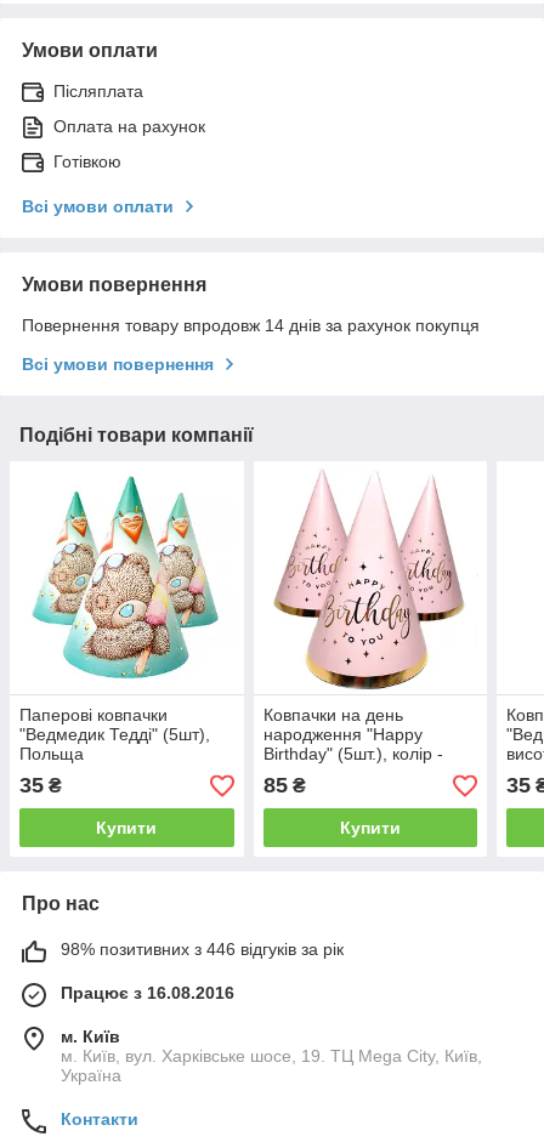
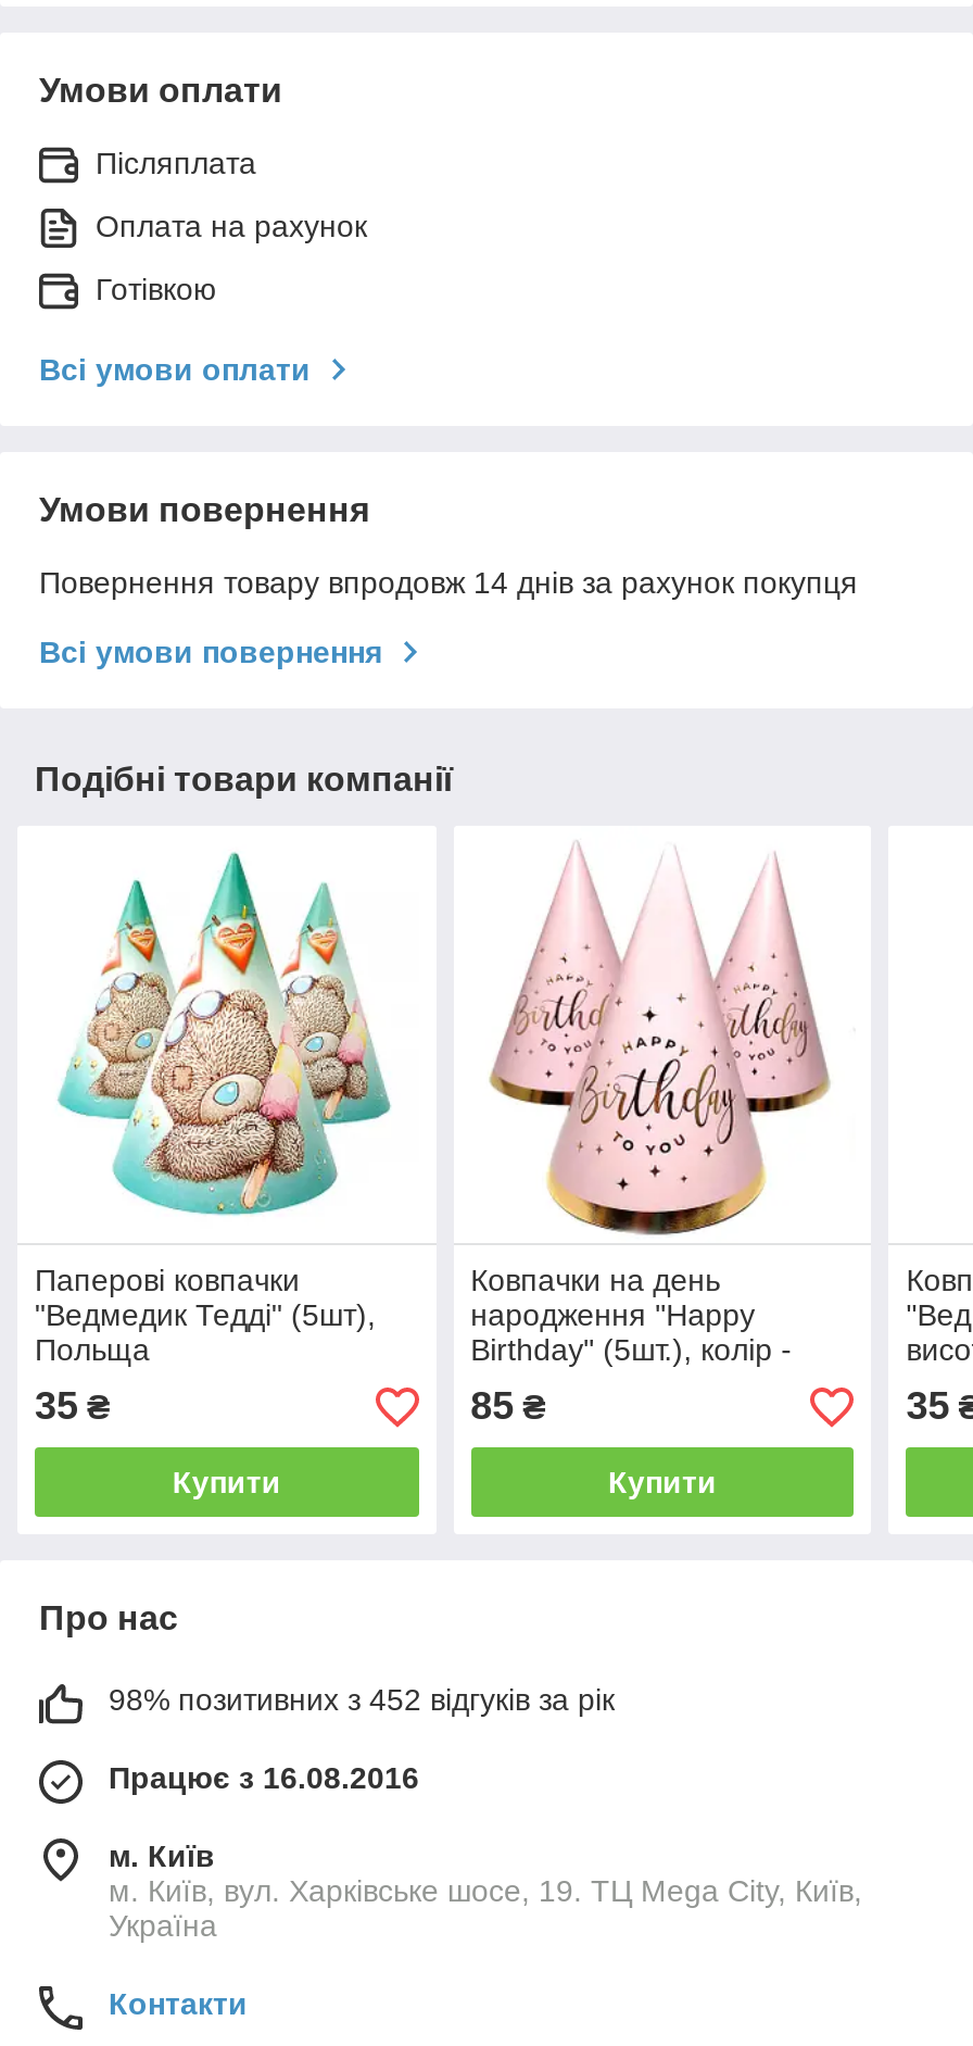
- 98% позитивних з 446 відгуків за рік
+ 98% позитивних з 452 відгуків за рік
